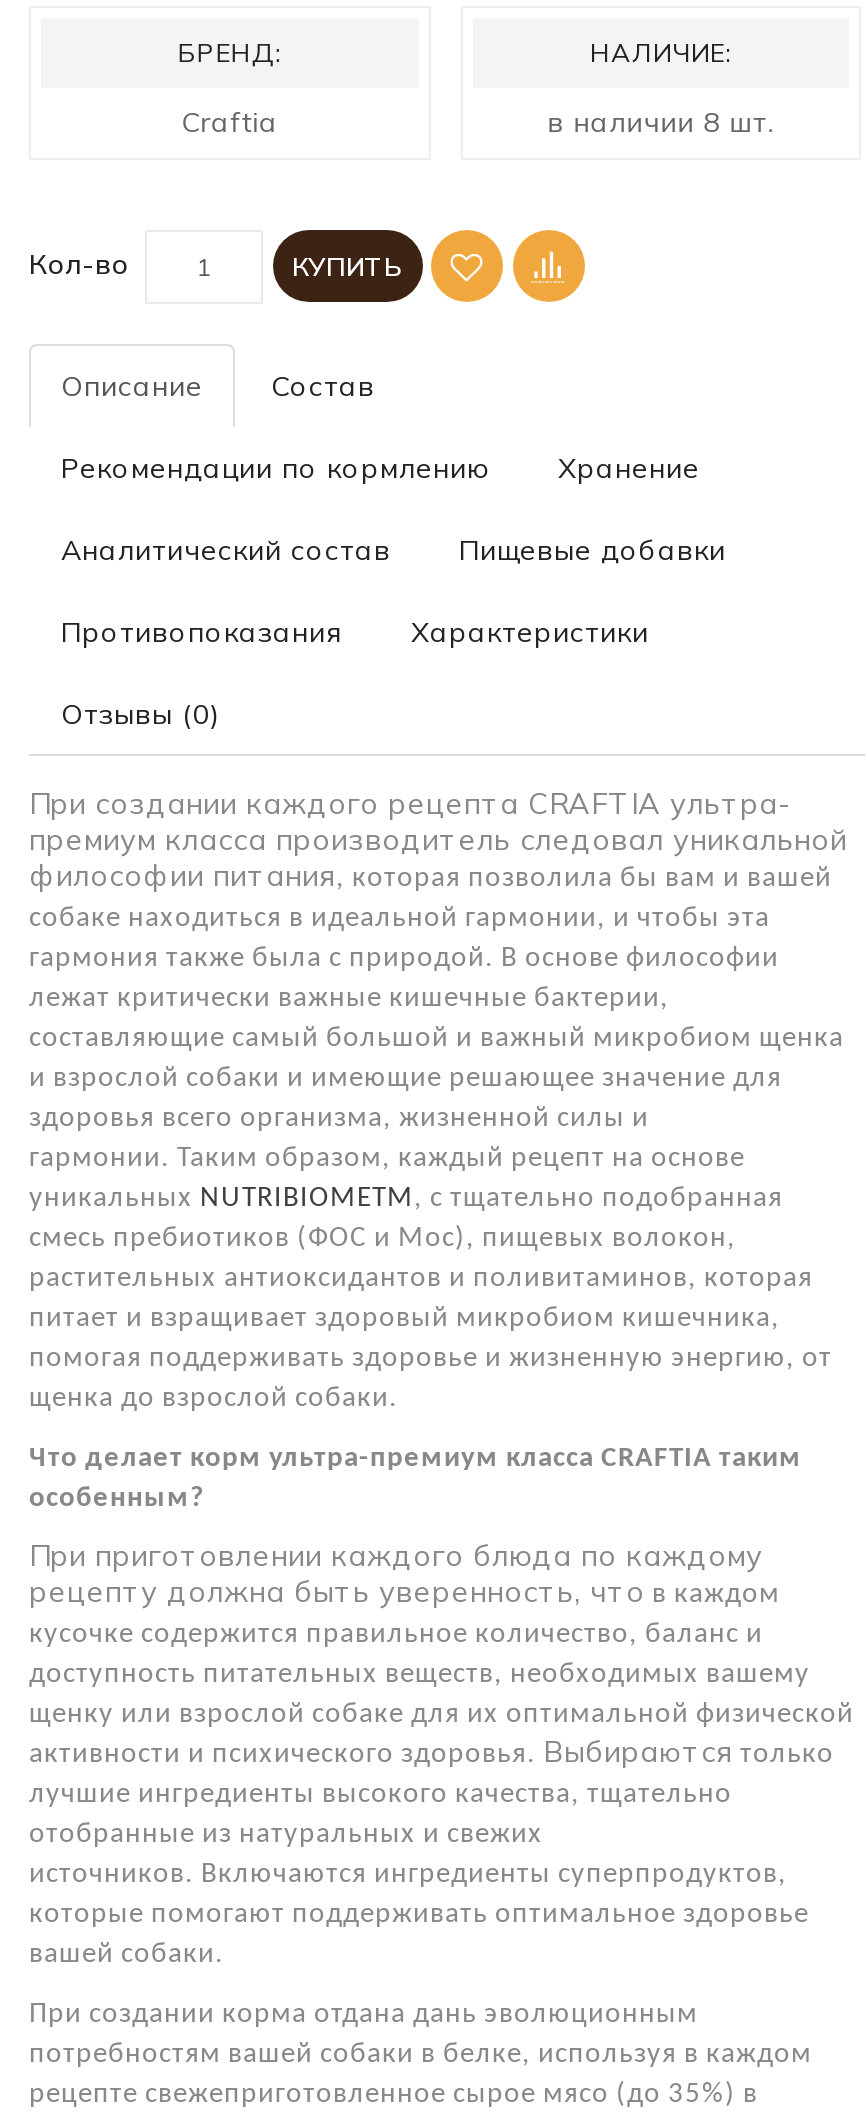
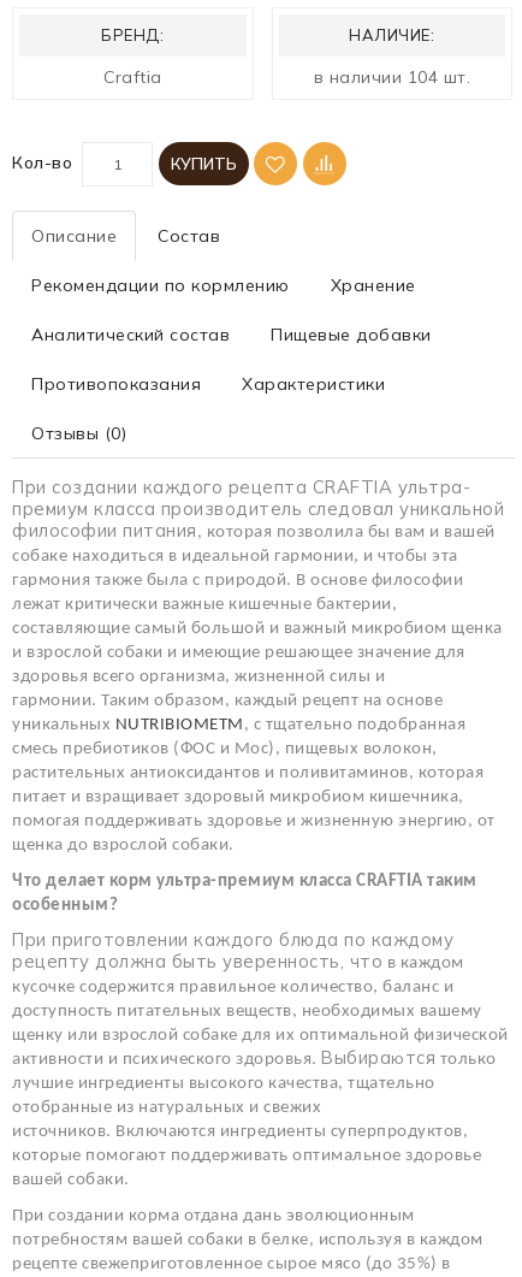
- в наличии 8 шт.
+ в наличии 104 шт.
